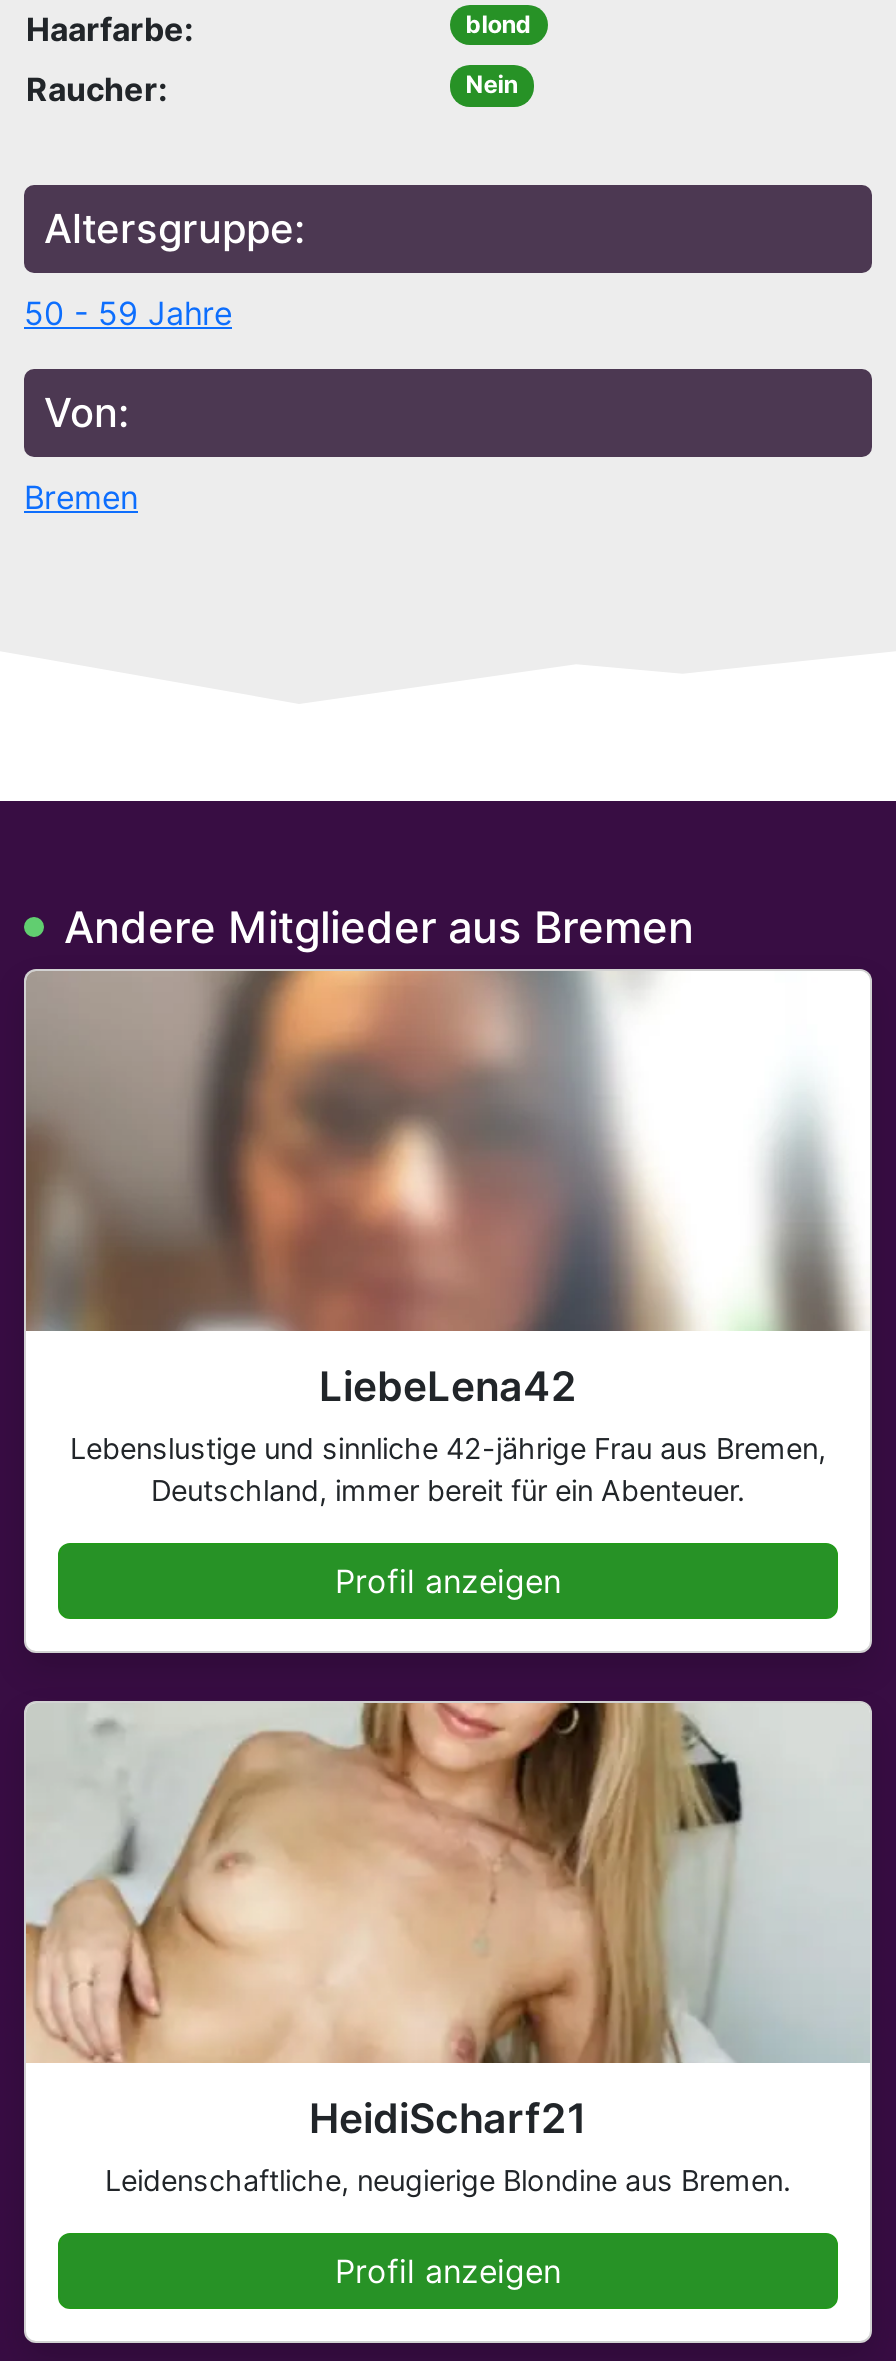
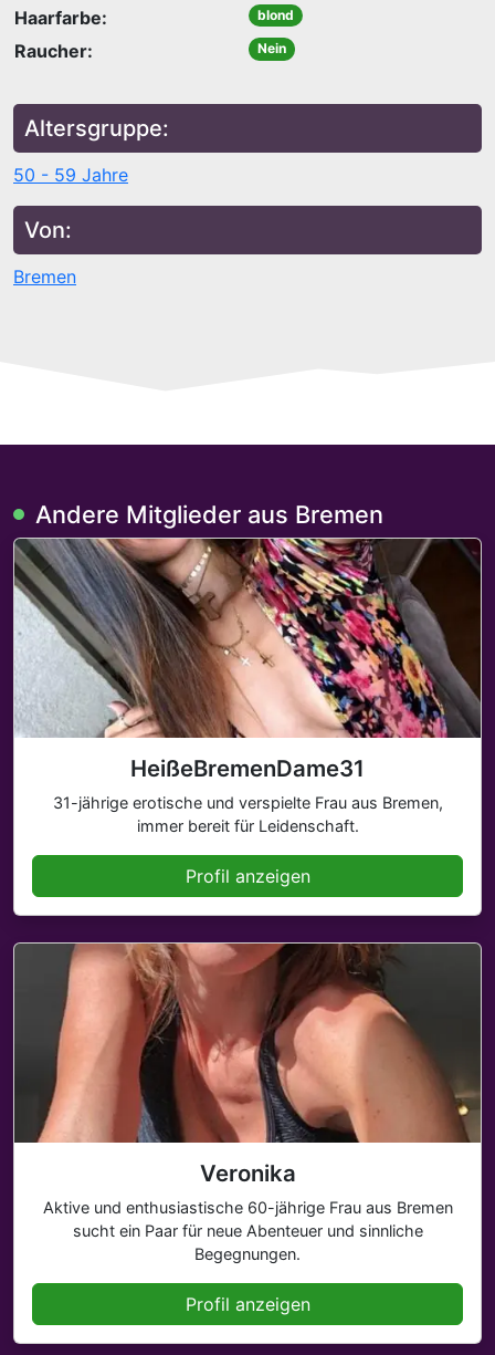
- [image]
- LiebeLena42
- Lebenslustige und sinnliche 42-jährige Frau aus Bremen,
- Deutschland, immer bereit für ein Abenteuer.
+ [image]
+ HeißeBremenDame31
+ 31-jährige erotische und verspielte Frau aus Bremen,
+ immer bereit für Leidenschaft.

- [image]
- HeidiScharf21
- Leidenschaftliche, neugierige Blondine aus Bremen.
+ [image]
+ Veronika
+ Aktive und enthusiastische 60-jährige Frau aus Bremen
+ sucht ein Paar für neue Abenteuer und sinnliche
+ Begegnungen.
